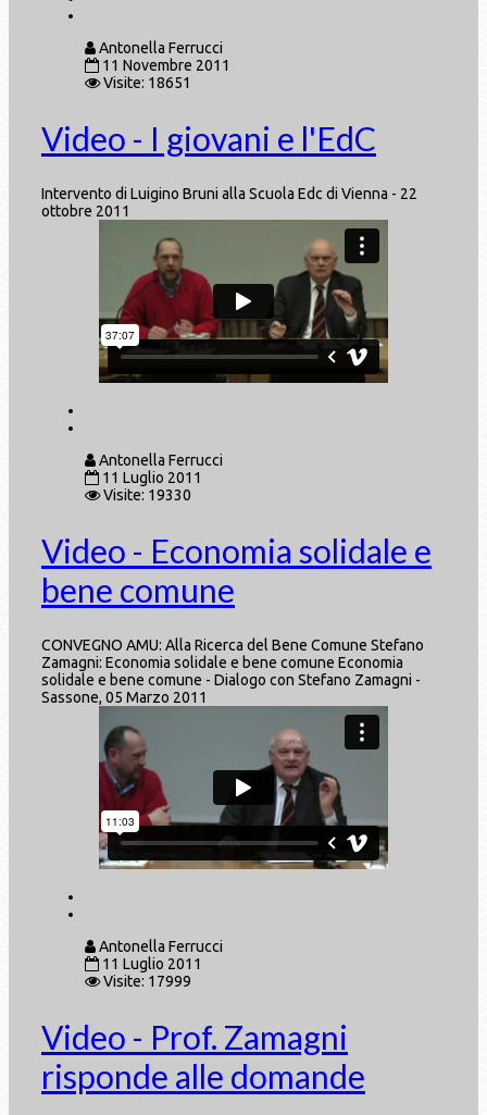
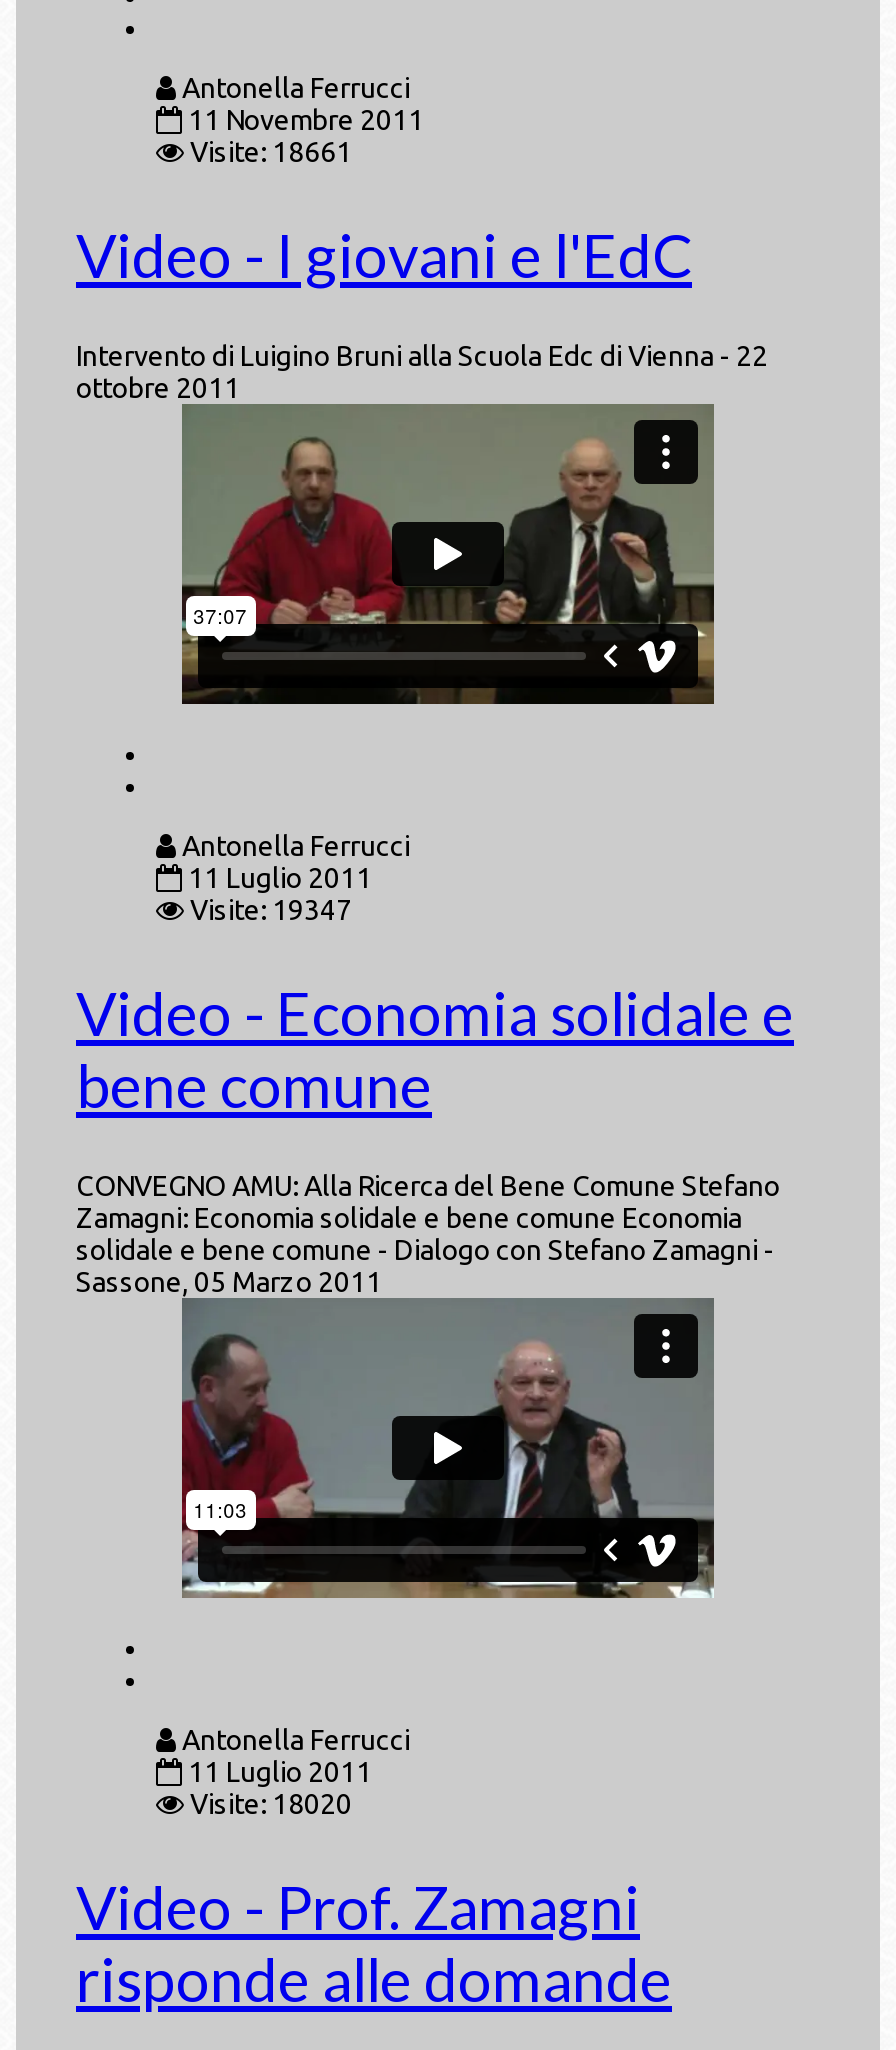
- Visite: 18651
+ Visite: 18661

- Visite: 19330
+ Visite: 19347

- Visite: 17999
+ Visite: 18020
